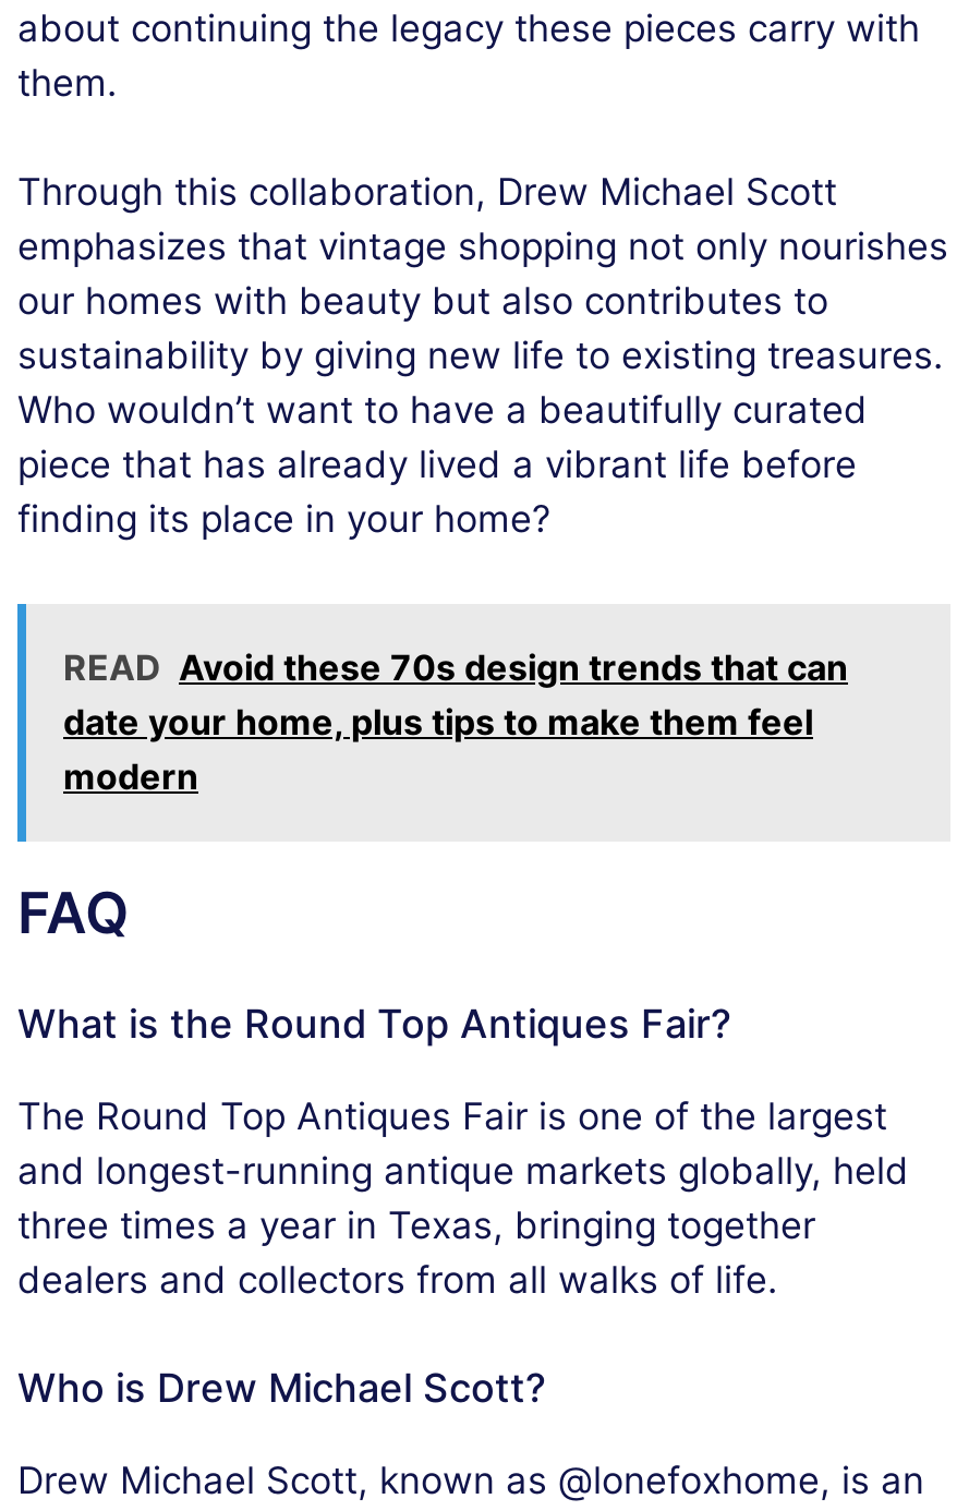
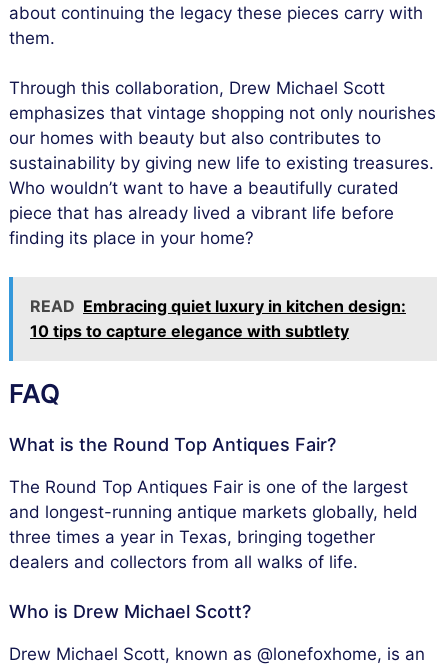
- READ Avoid these 70s design trends that can
- date your home, plus tips to make them feel
- modern
+ READ Embracing quiet luxury in kitchen design:
+ 10 tips to capture elegance with subtlety
